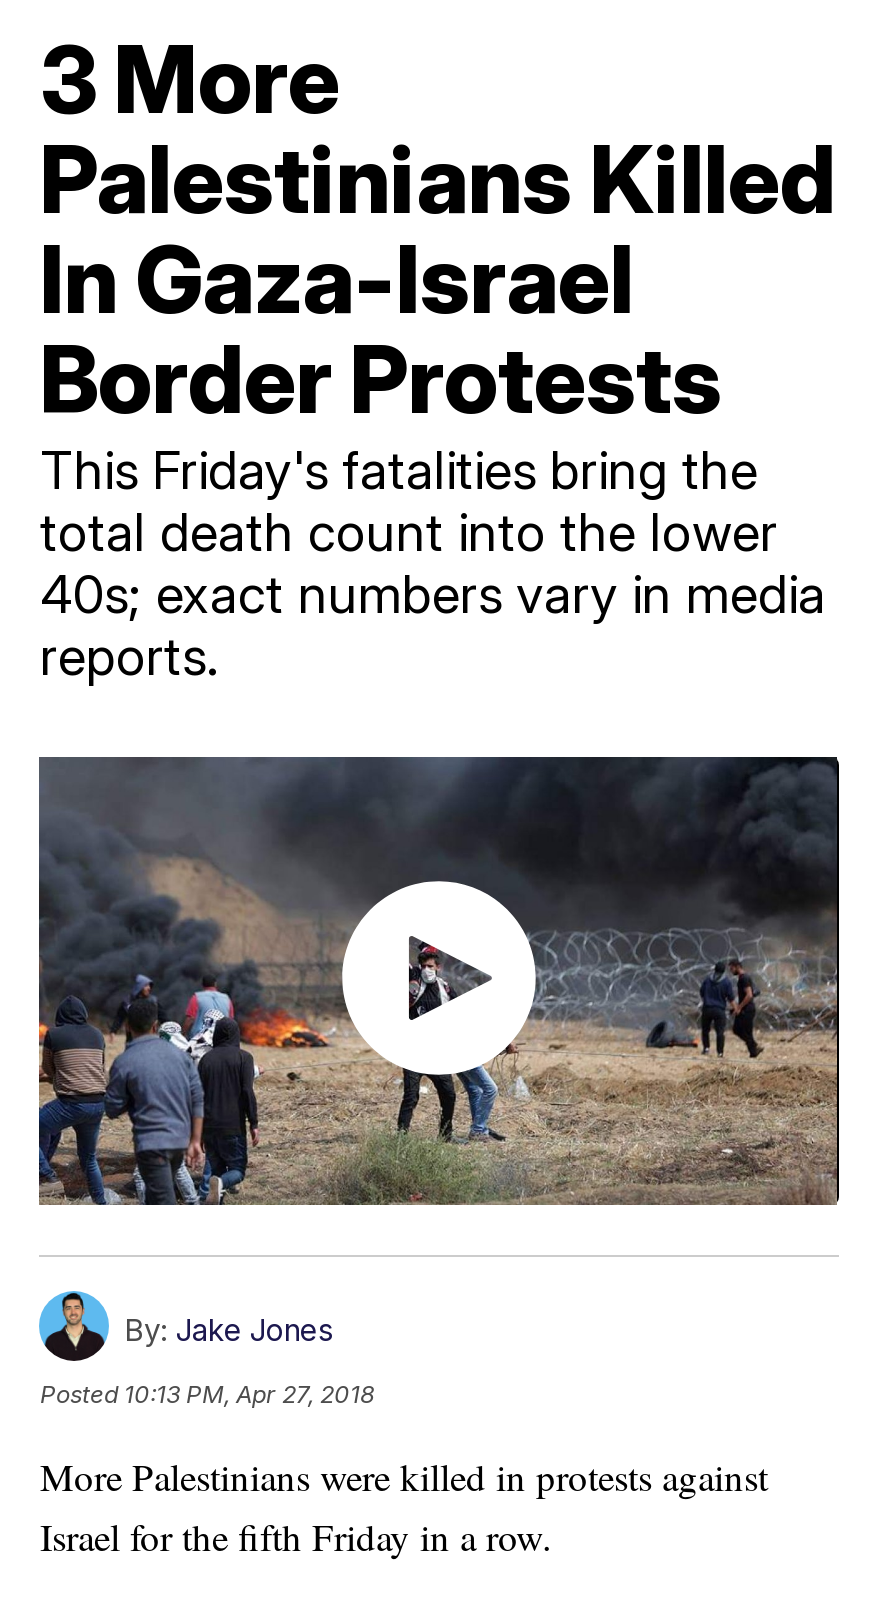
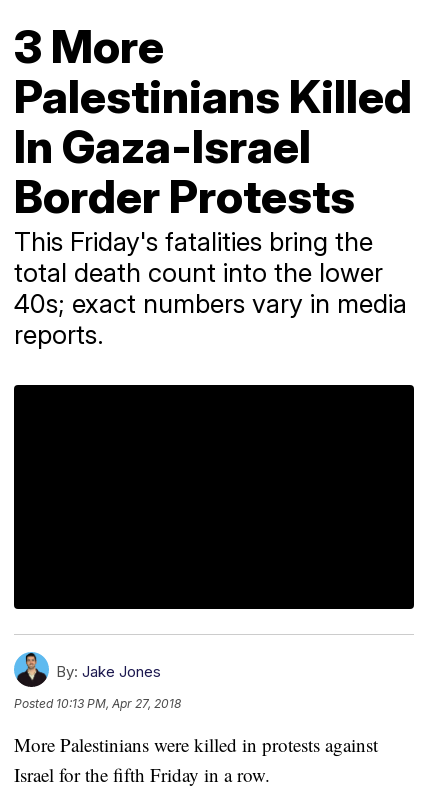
- [image]
